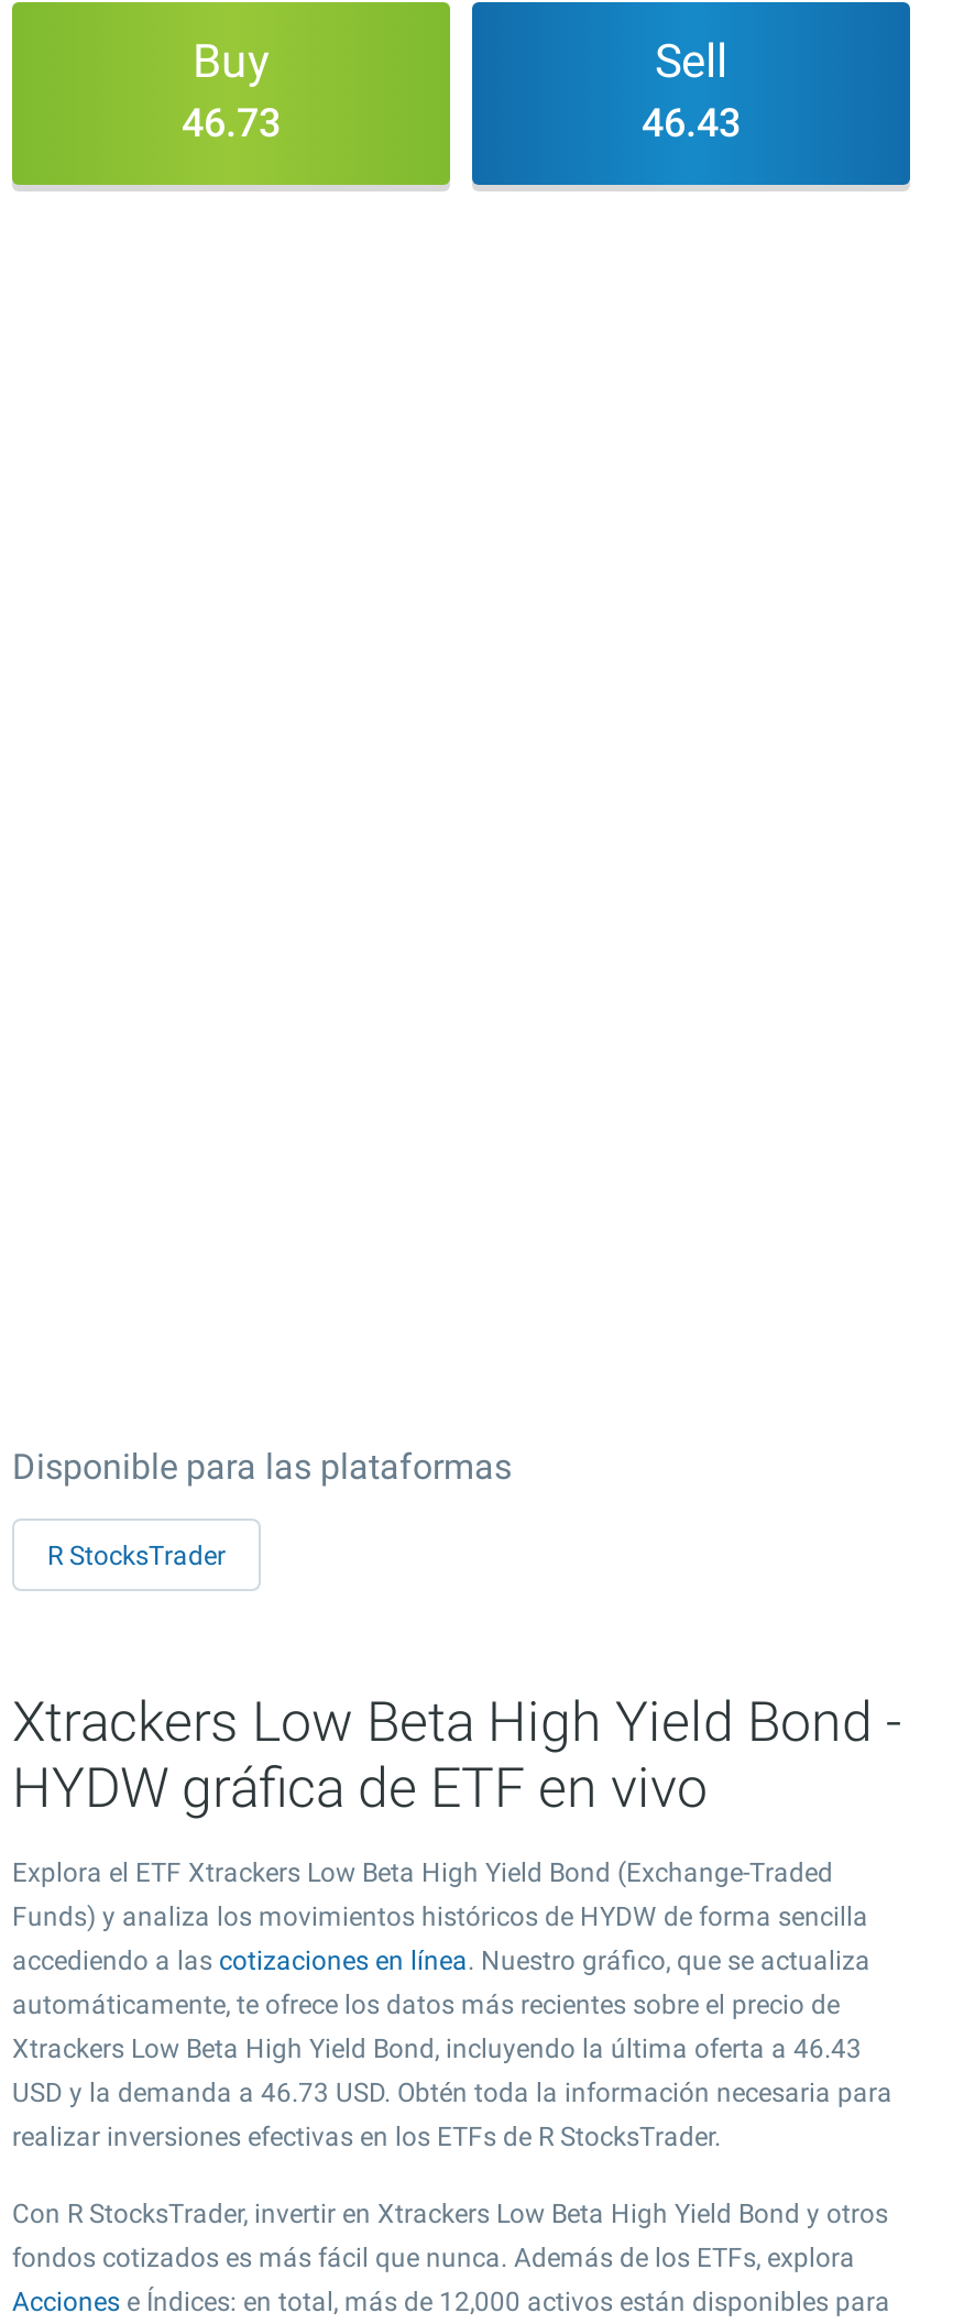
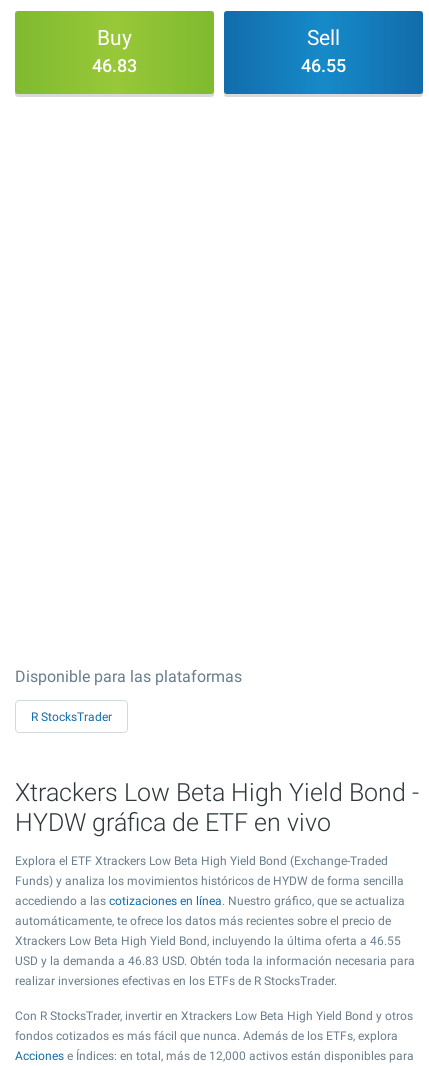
- 46.73
+ 46.83

- 46.43
+ 46.55

- Xtrackers Low Beta High Yield Bond, incluyendo la última oferta a 46.43
+ Xtrackers Low Beta High Yield Bond, incluyendo la última oferta a 46.55

- USD y la demanda a 46.73 USD. Obtén toda la información necesaria para
+ USD y la demanda a 46.83 USD. Obtén toda la información necesaria para
